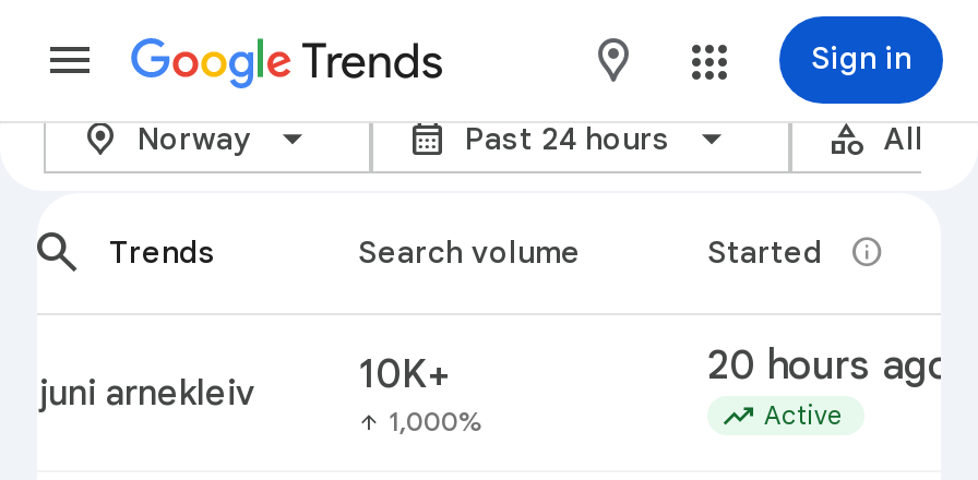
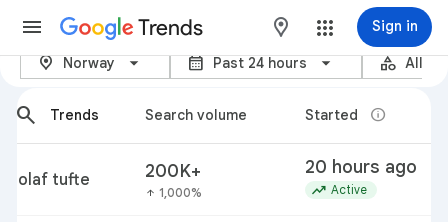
- juni arnekleiv
- 10K+
+ olaf tufte
+ 200K+
